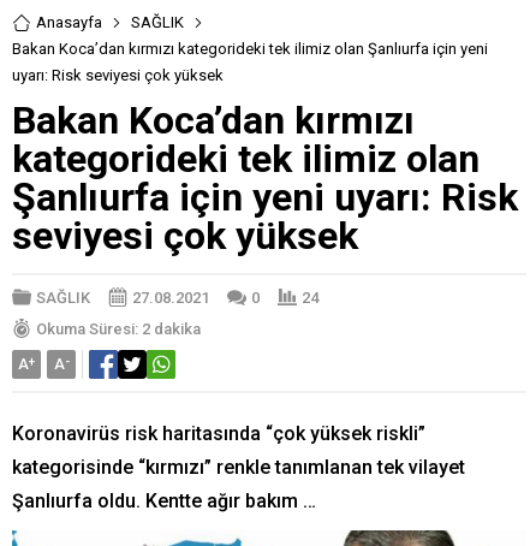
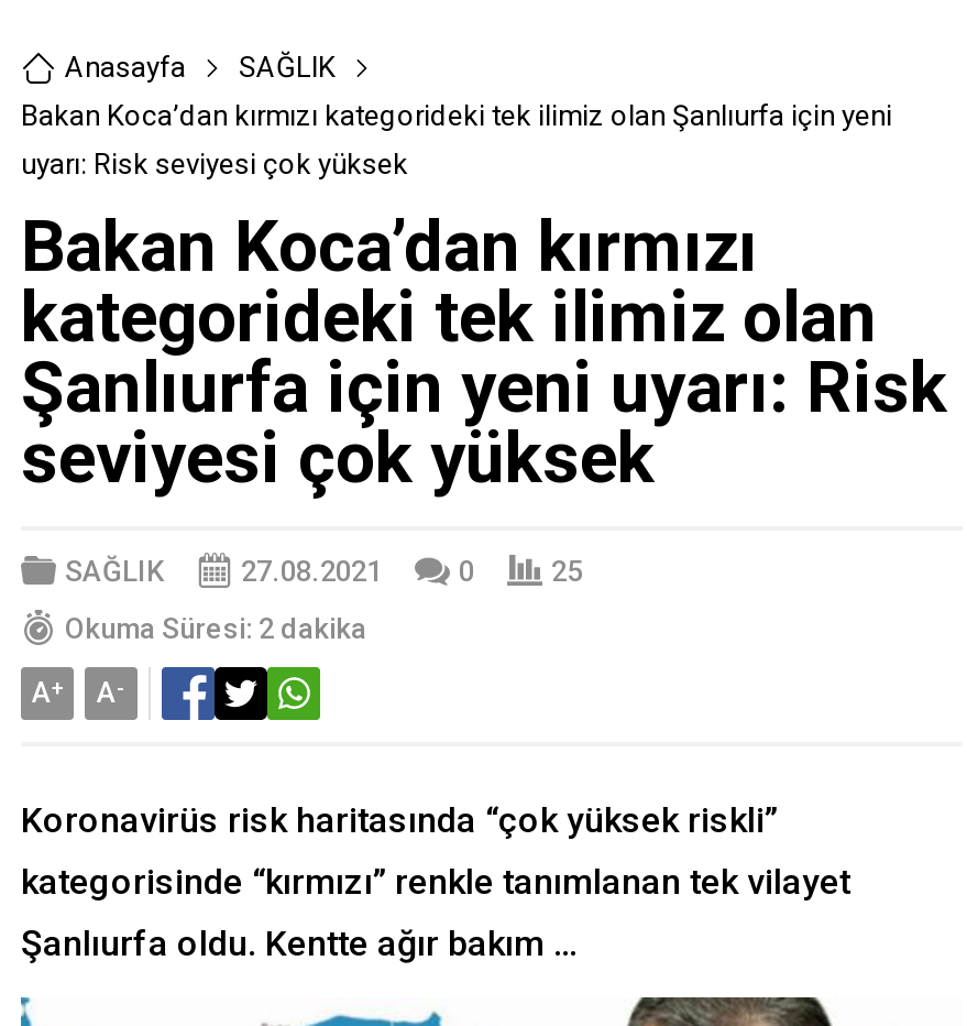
- 24
+ 25
